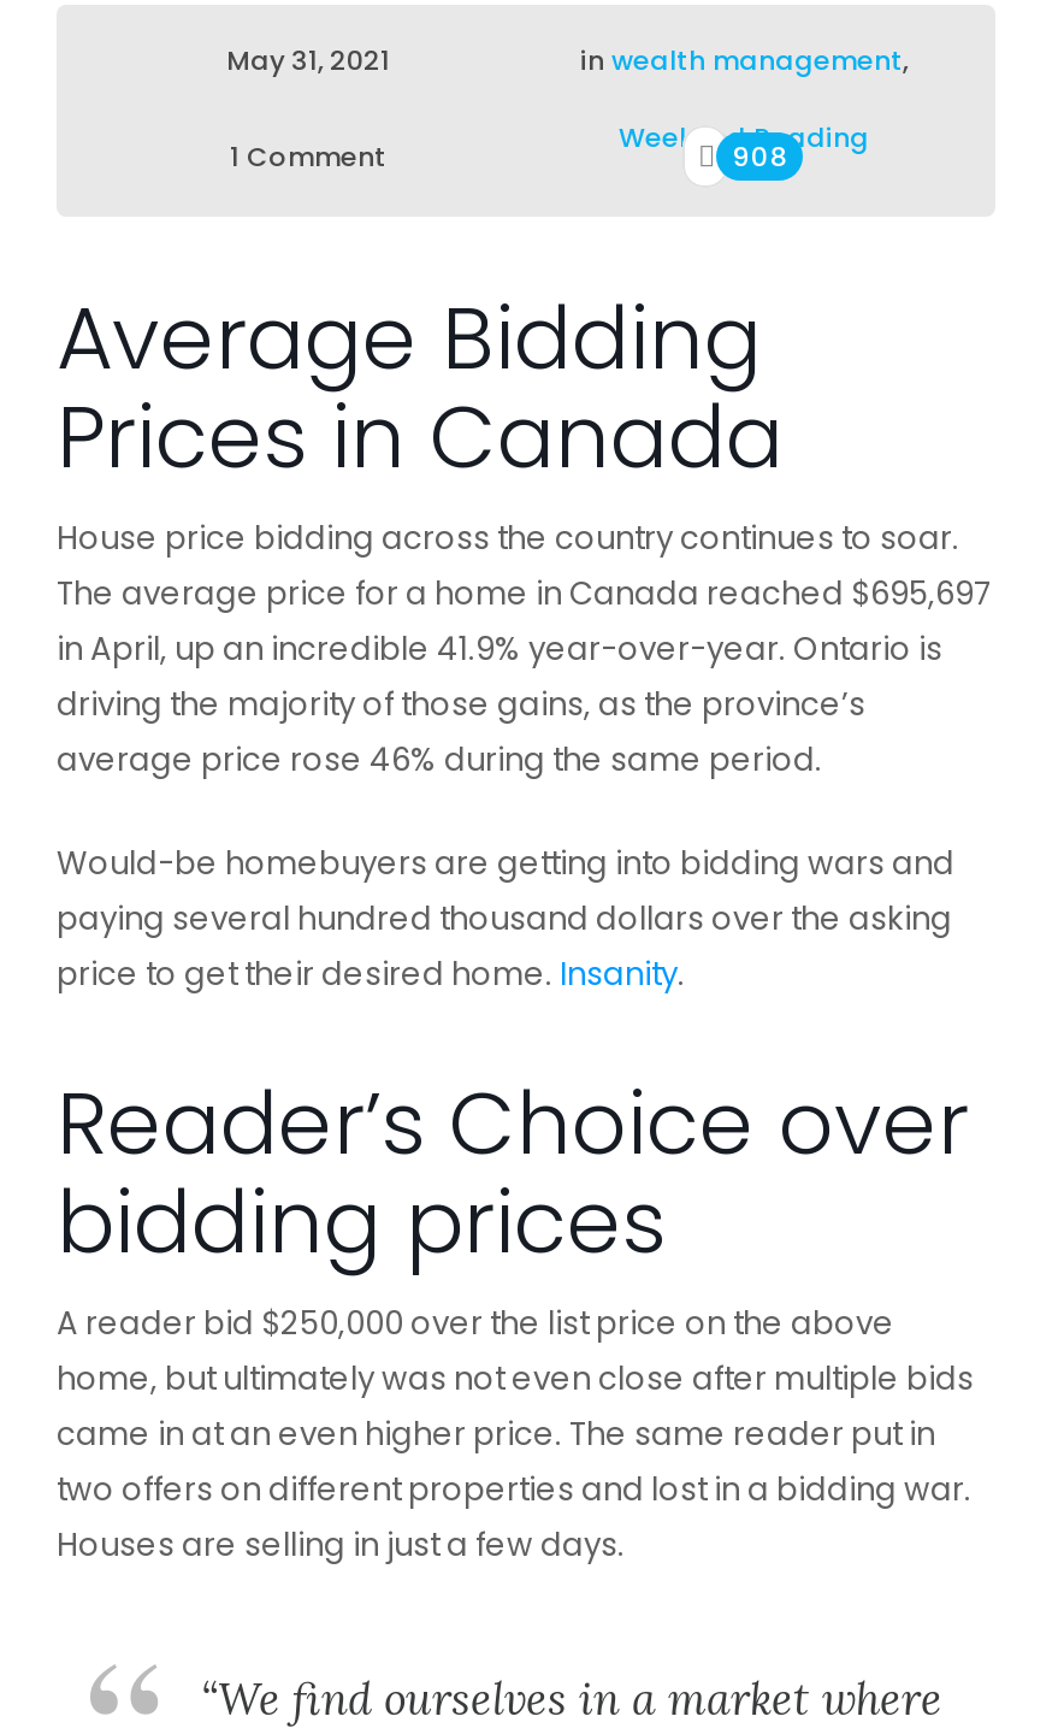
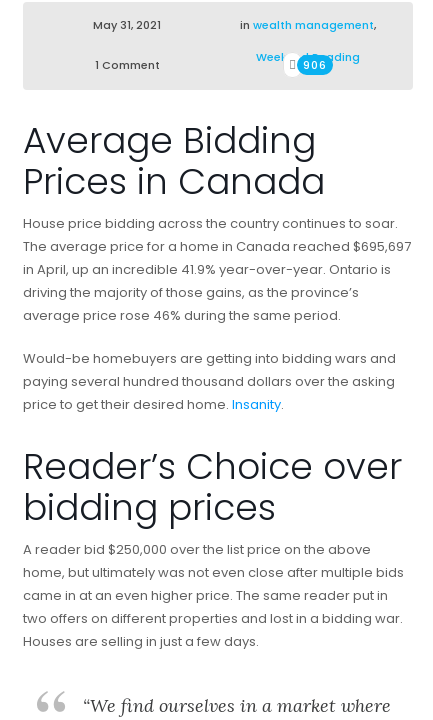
- 908
+ 906
